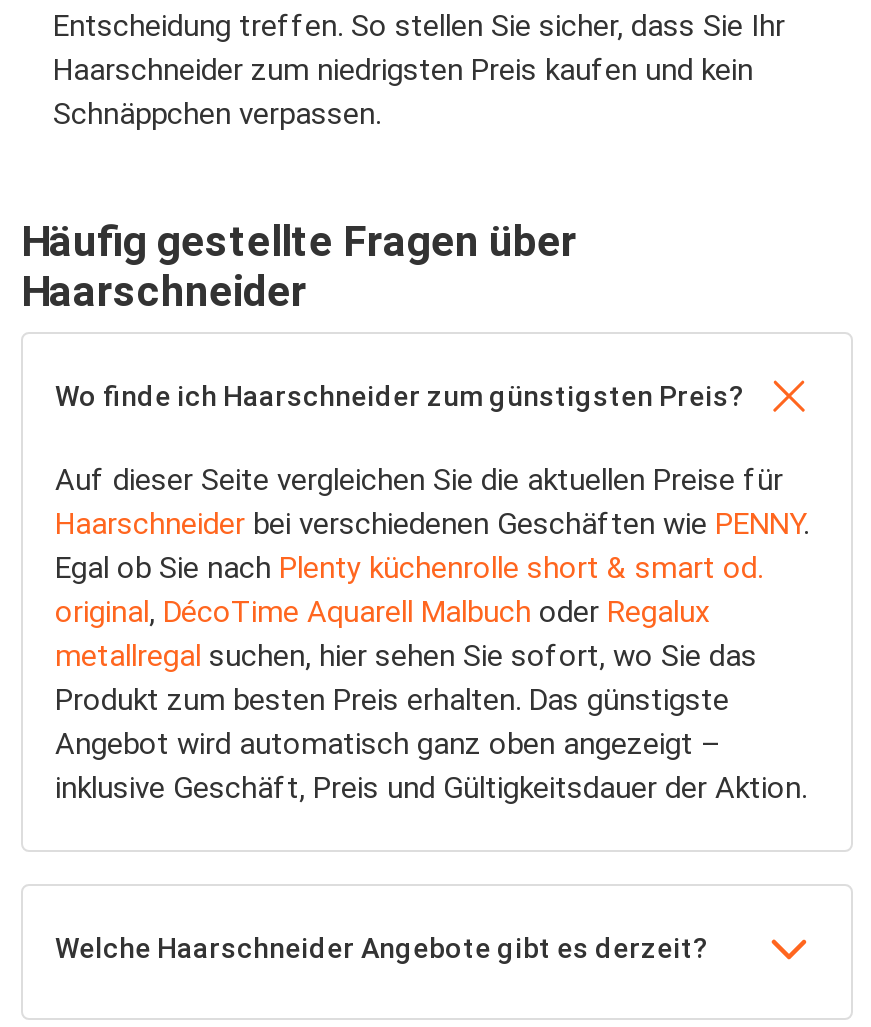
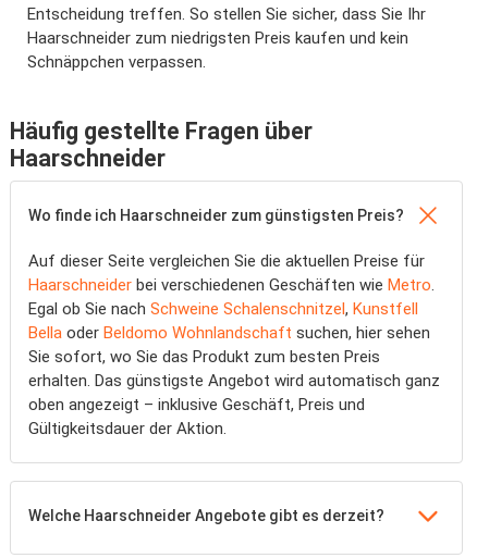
- Haarschneider bei verschiedenen Geschäften wie PENNY.
- Egal ob Sie nach Plenty küchenrolle short & smart od.
- original, DécoTime Aquarell Malbuch oder Regalux
- metallregal suchen, hier sehen Sie sofort, wo Sie das
- Produkt zum besten Preis erhalten. Das günstigste
- Angebot wird automatisch ganz oben angezeigt –
- inklusive Geschäft, Preis und Gültigkeitsdauer der Aktion.
+ Haarschneider bei verschiedenen Geschäften wie Metro.
+ Egal ob Sie nach Schweine Schalenschnitzel, Kunstfell
+ Bella oder Beldomo Wohnlandschaft suchen, hier sehen
+ Sie sofort, wo Sie das Produkt zum besten Preis
+ erhalten. Das günstigste Angebot wird automatisch ganz
+ oben angezeigt – inklusive Geschäft, Preis und
+ Gültigkeitsdauer der Aktion.
